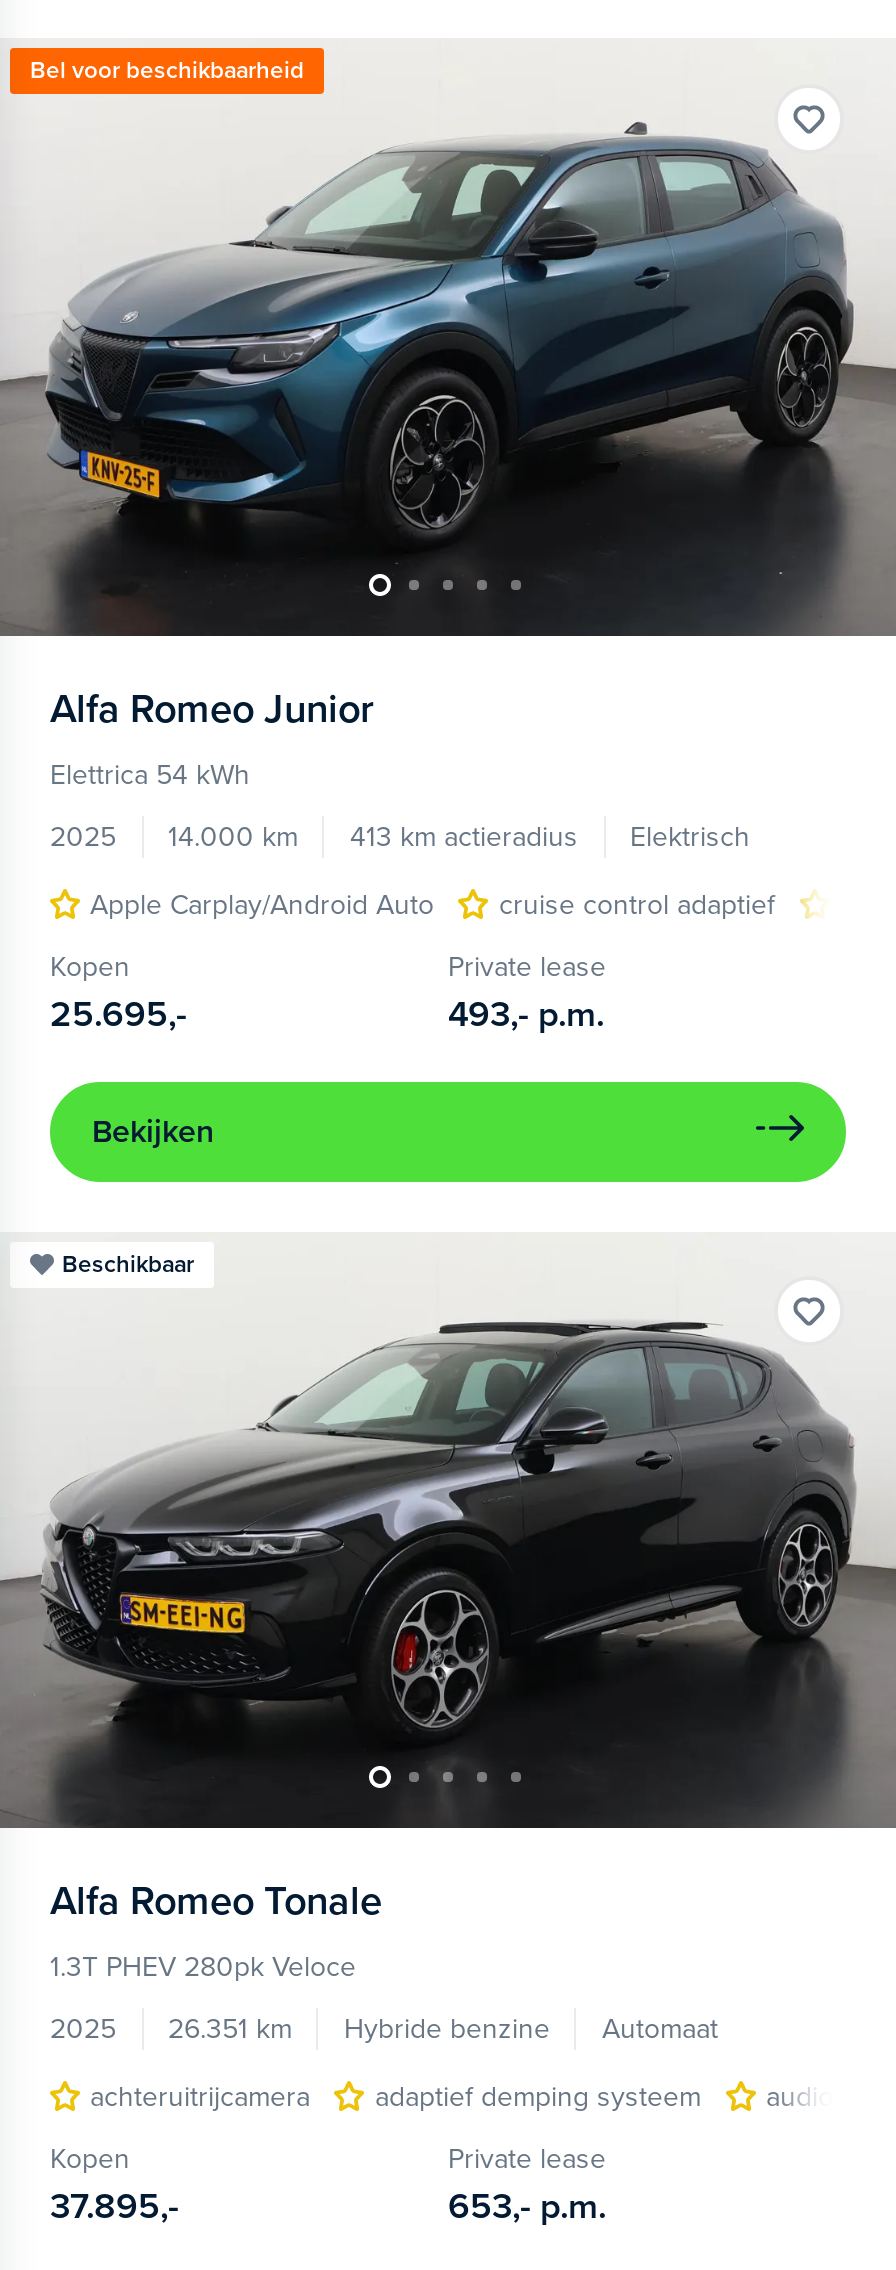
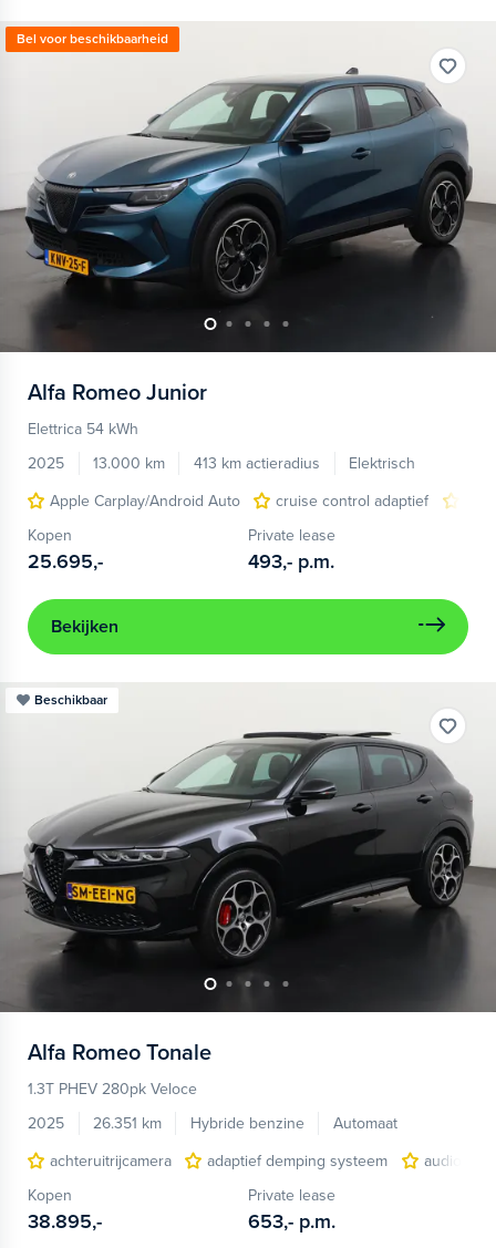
- 2025 14.000 km 413 km actieradius Elektrisch
+ 2025 13.000 km 413 km actieradius Elektrisch

- 37.895,-
+ 38.895,-
